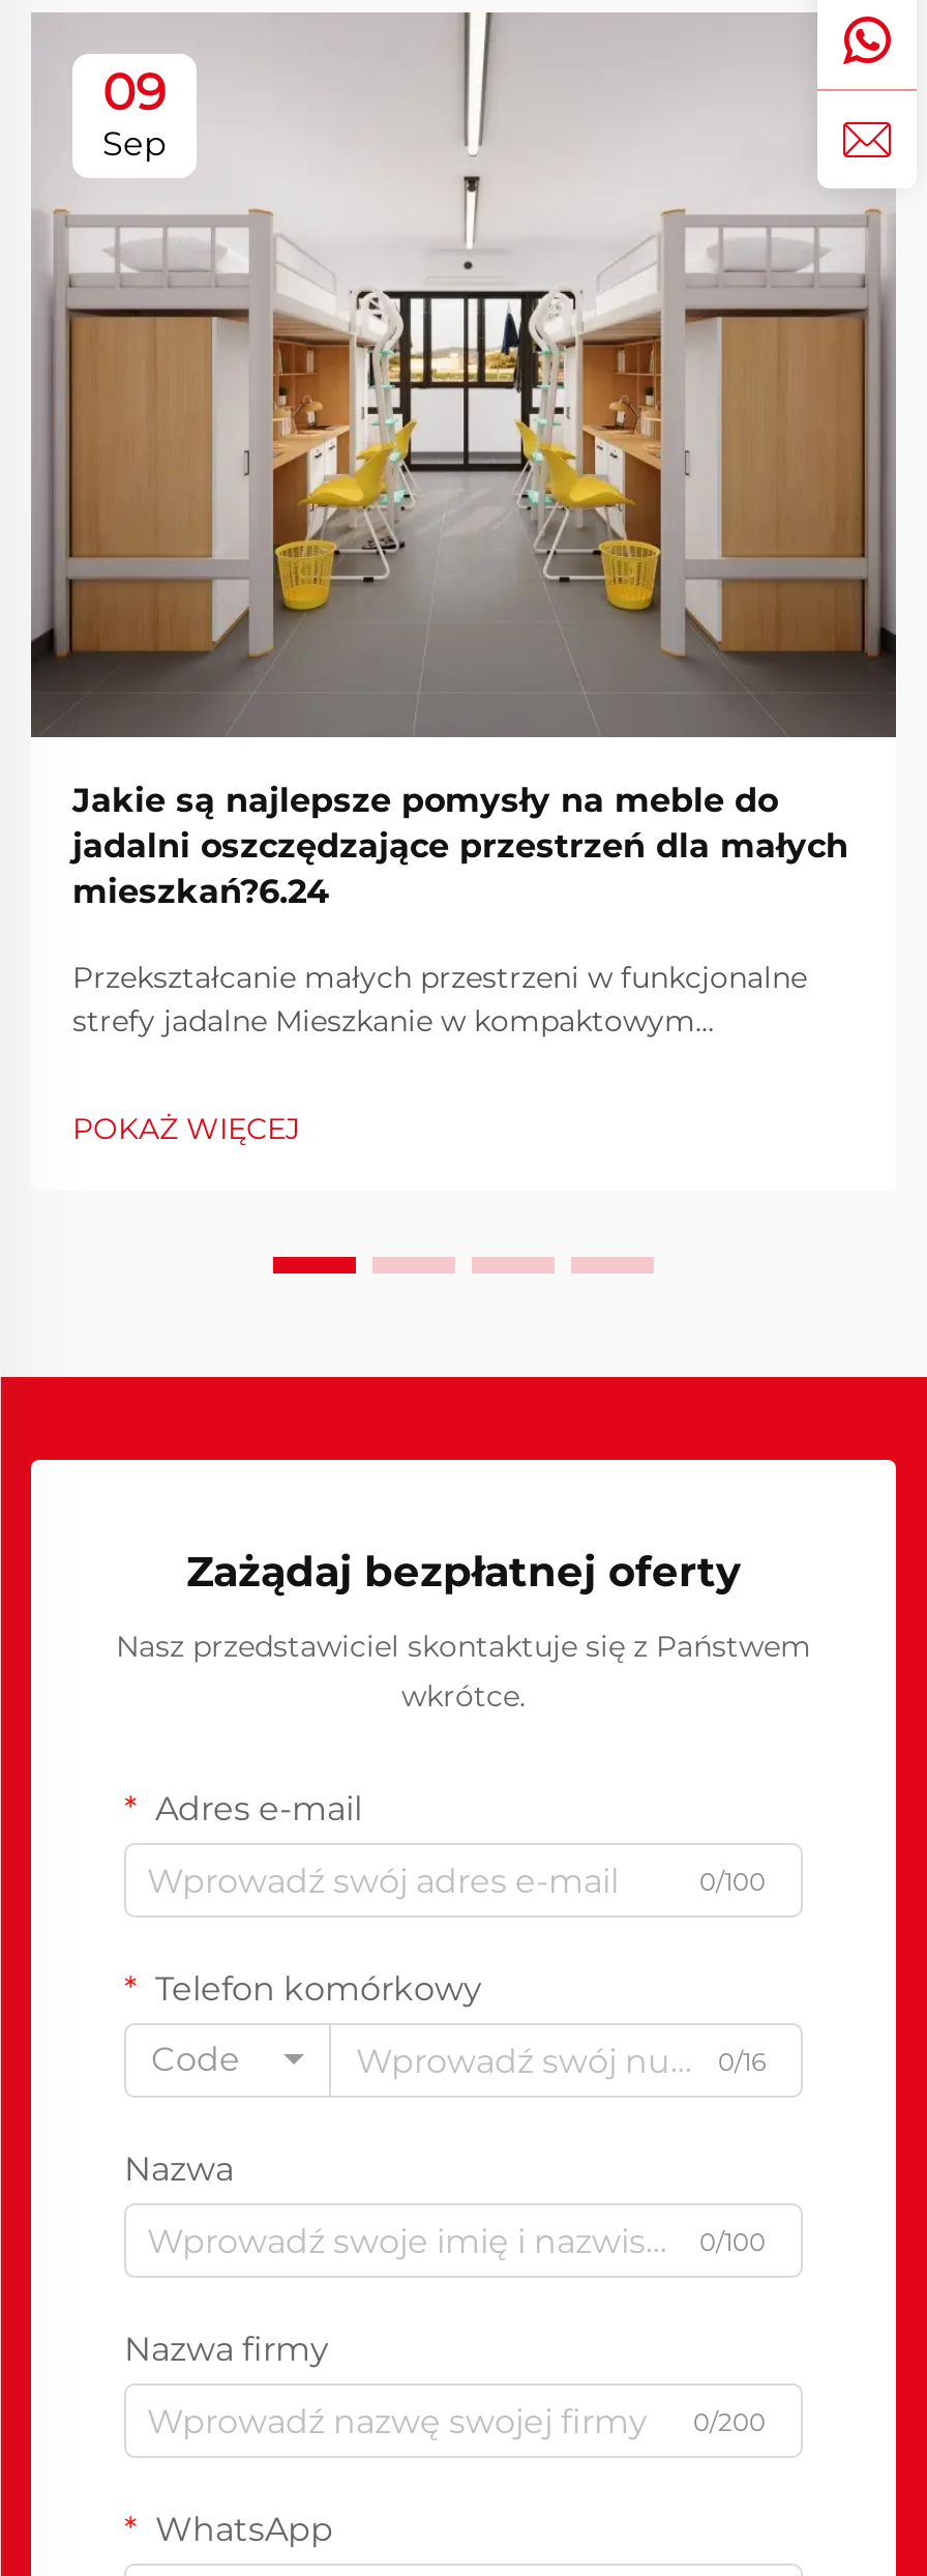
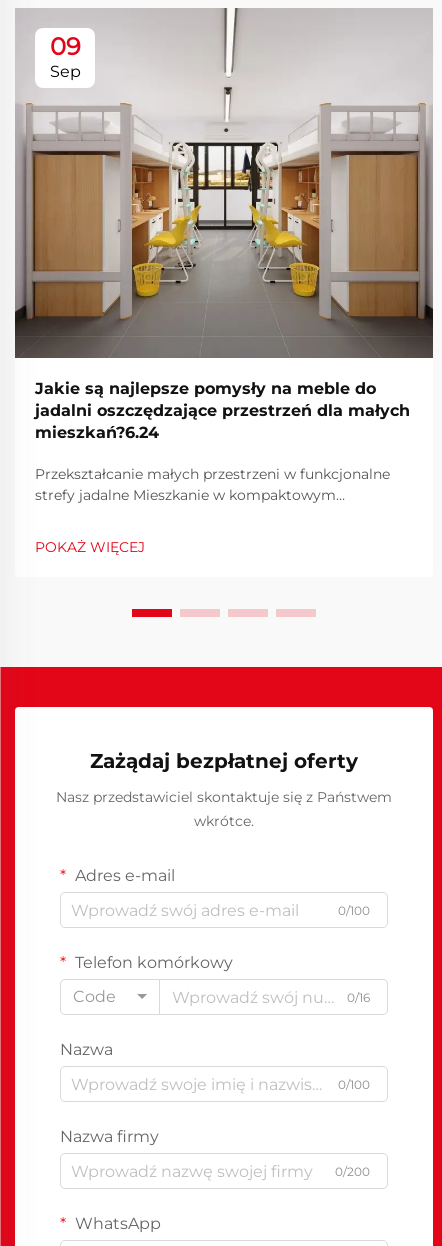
- [image]
